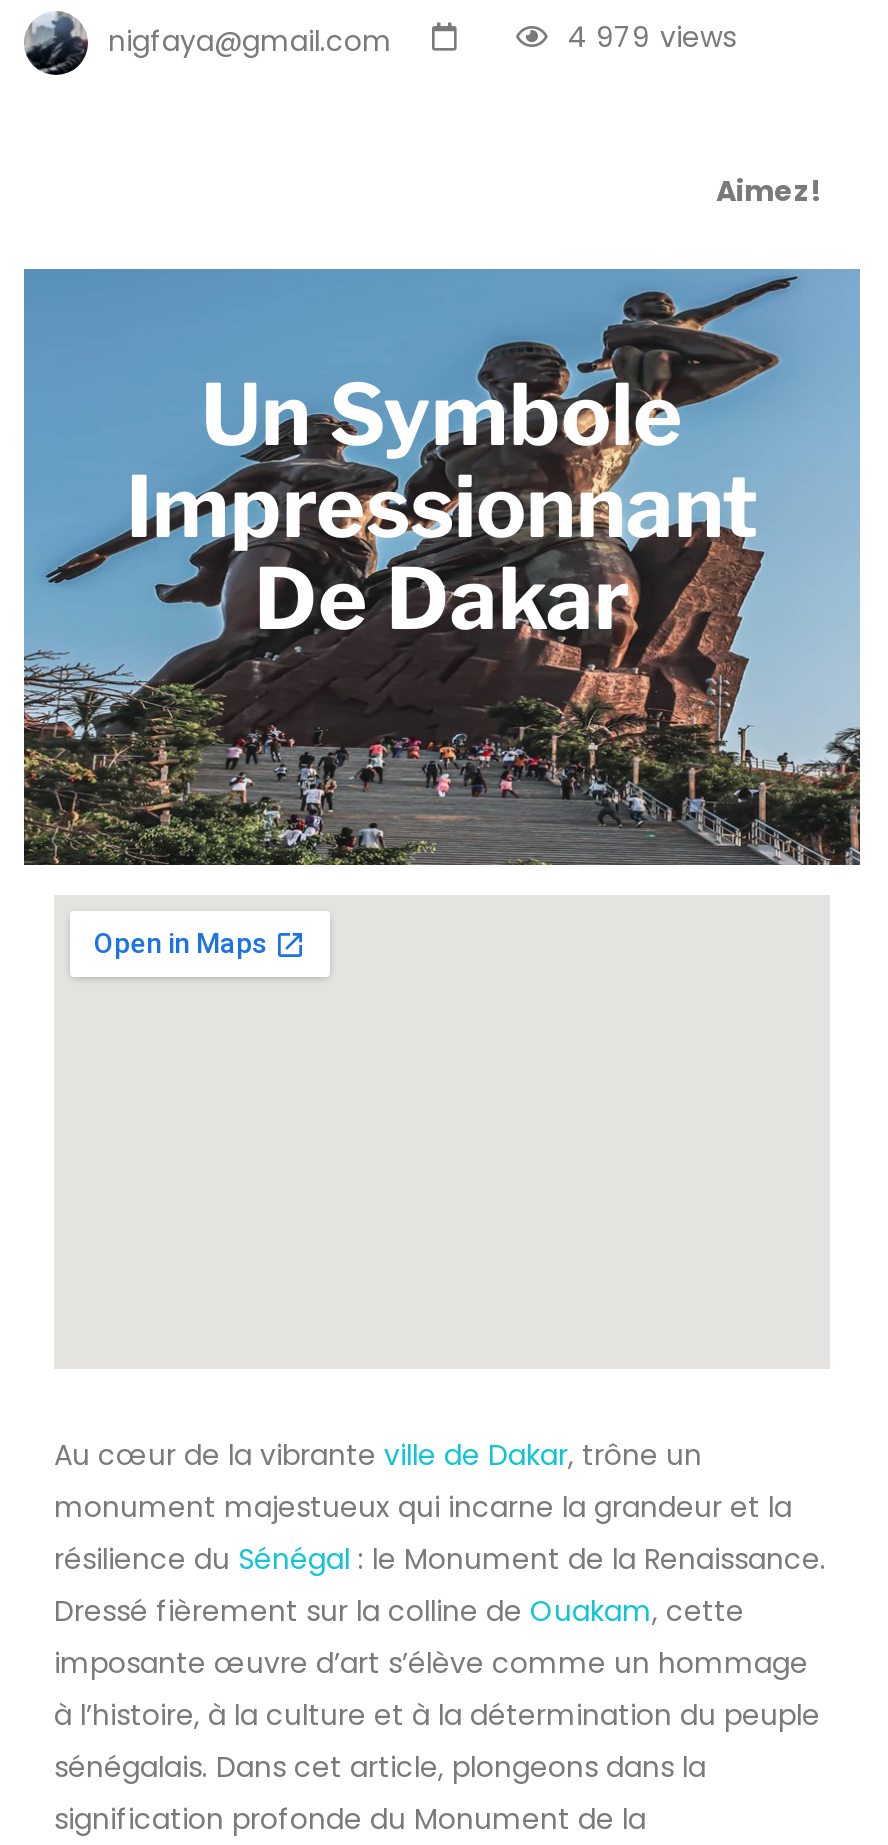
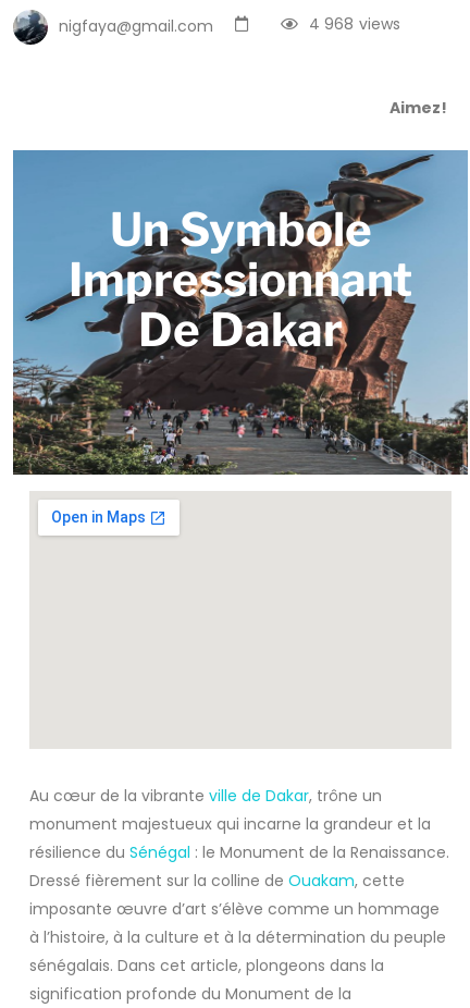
- 4 979 views
+ 4 968 views
